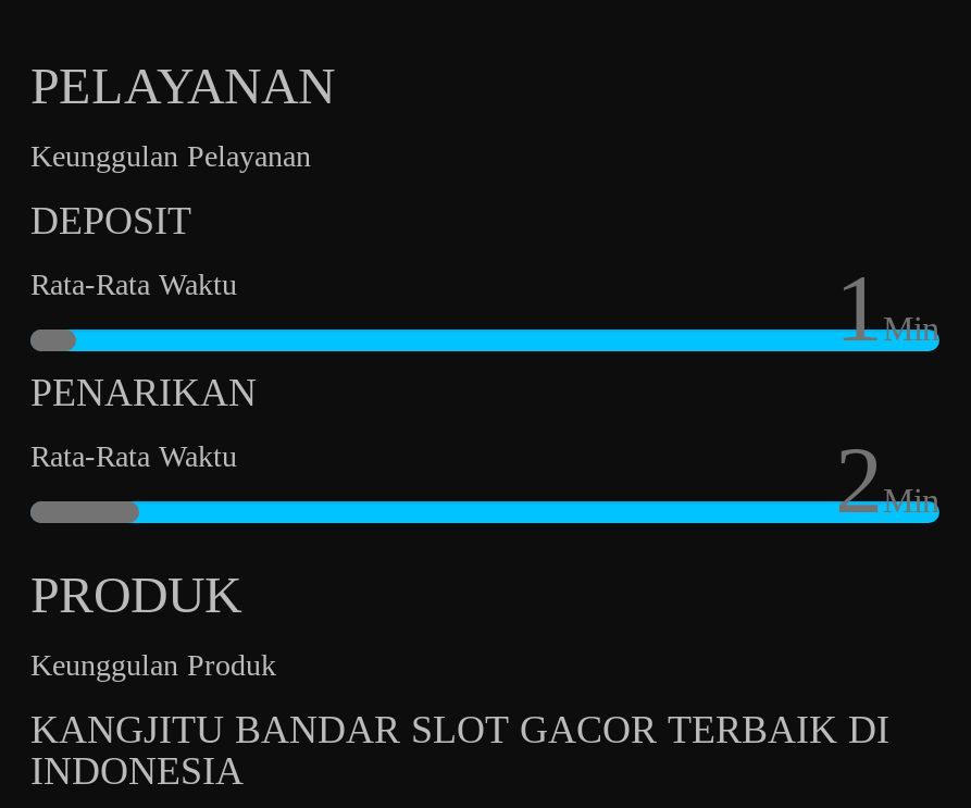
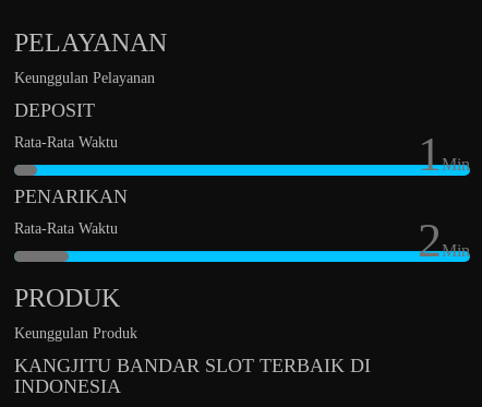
- KANGJITU BANDAR SLOT GACOR TERBAIK DI
+ KANGJITU BANDAR SLOT TERBAIK DI
